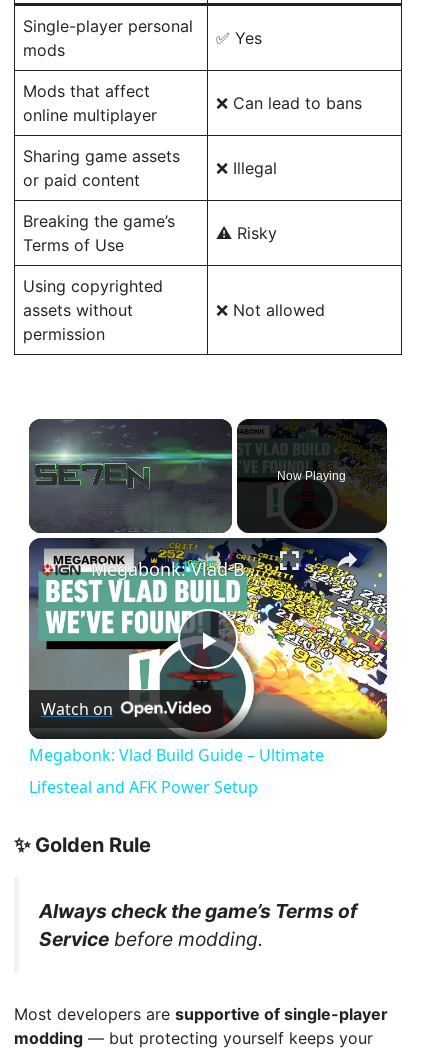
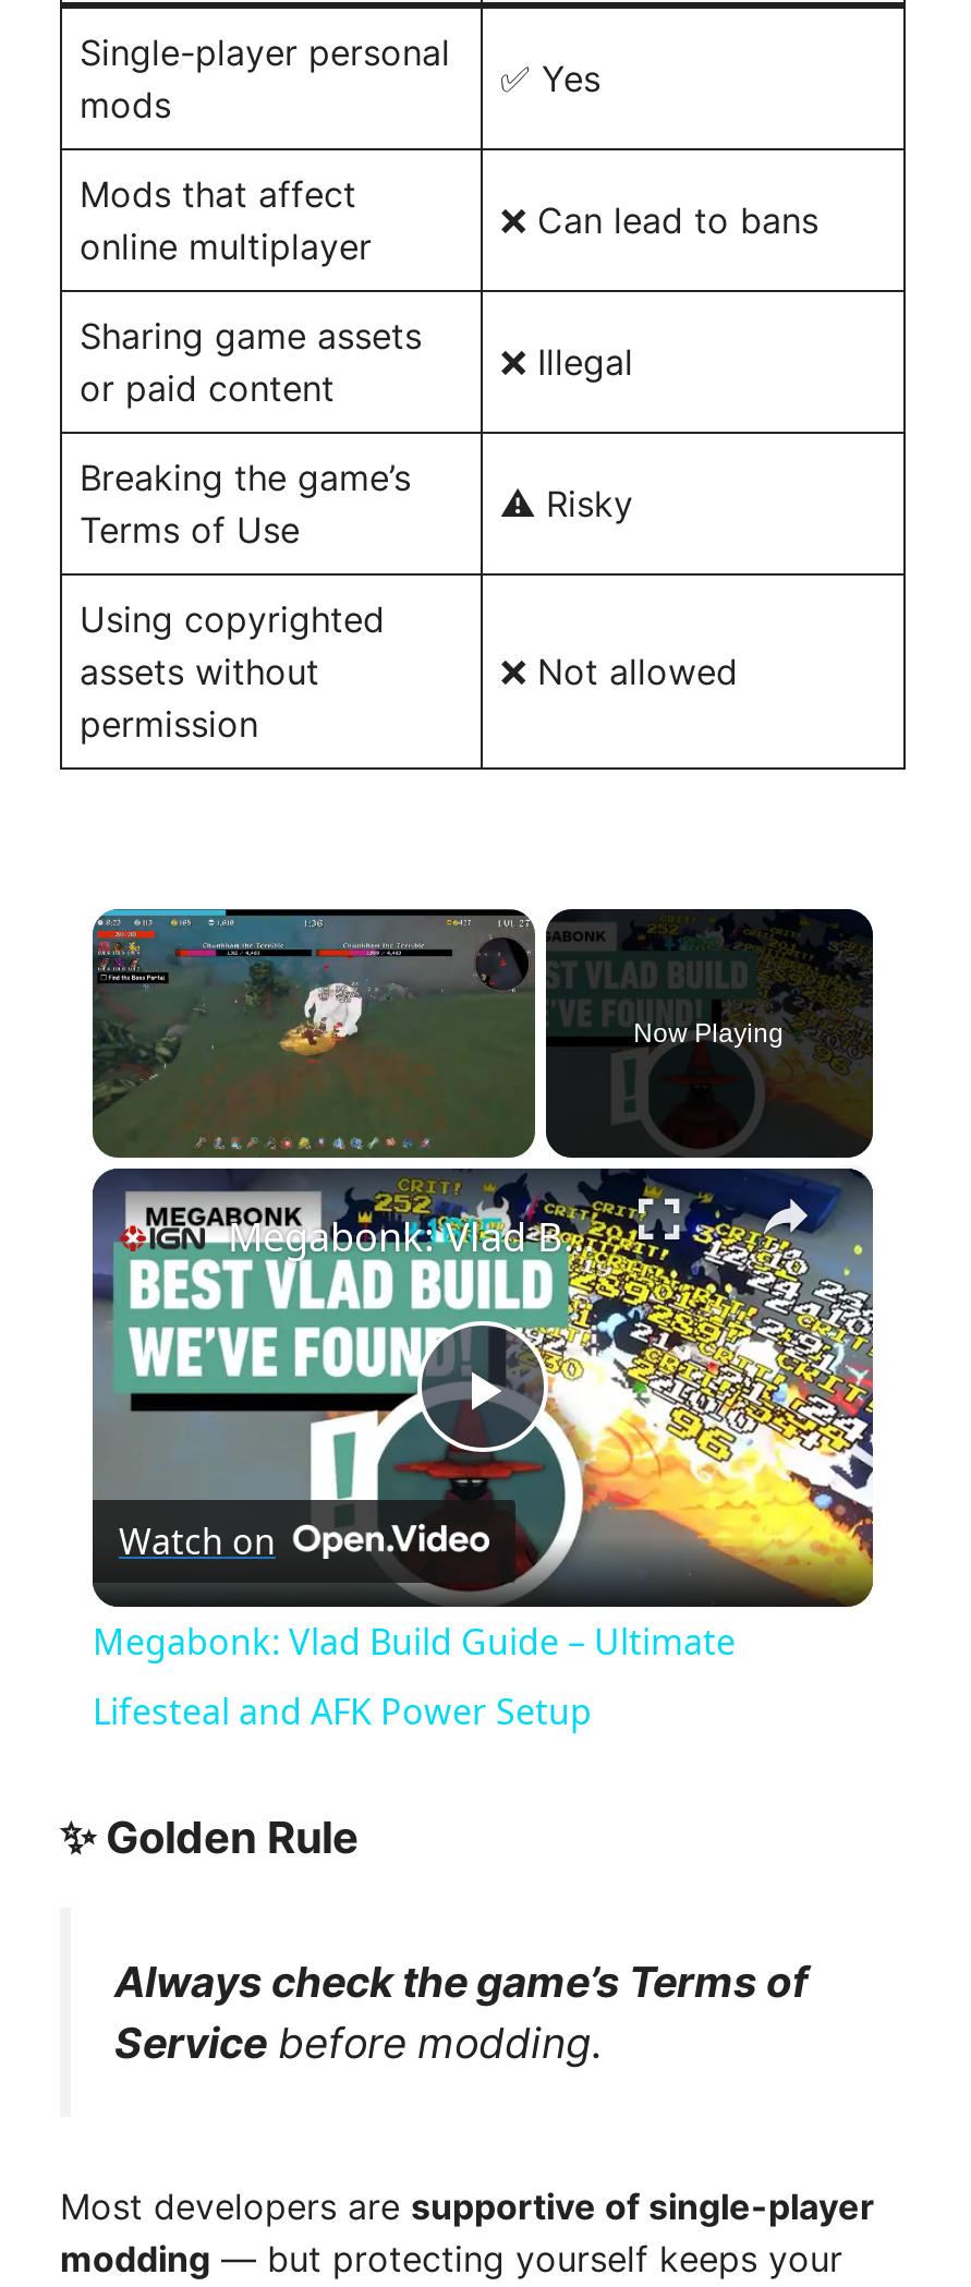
- [image]
+ [image]
